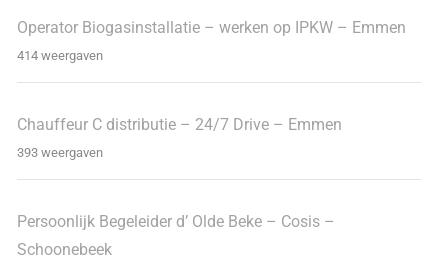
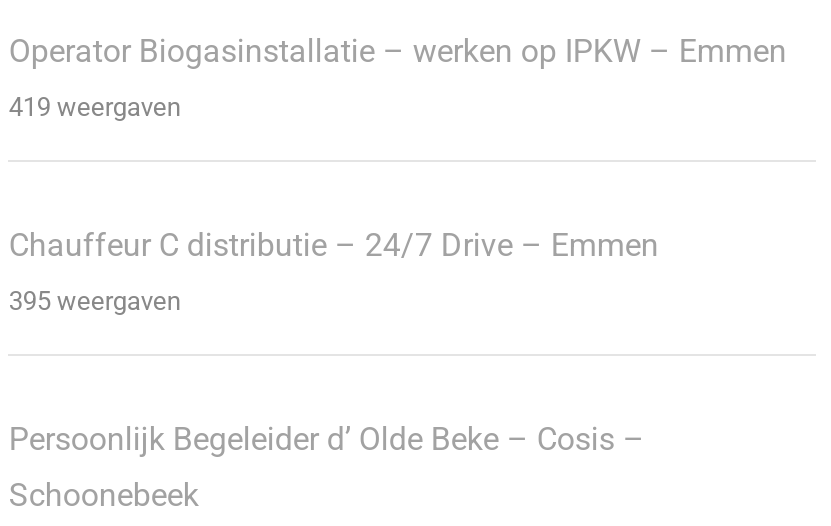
- 414 weergaven
+ 419 weergaven

- 393 weergaven
+ 395 weergaven
